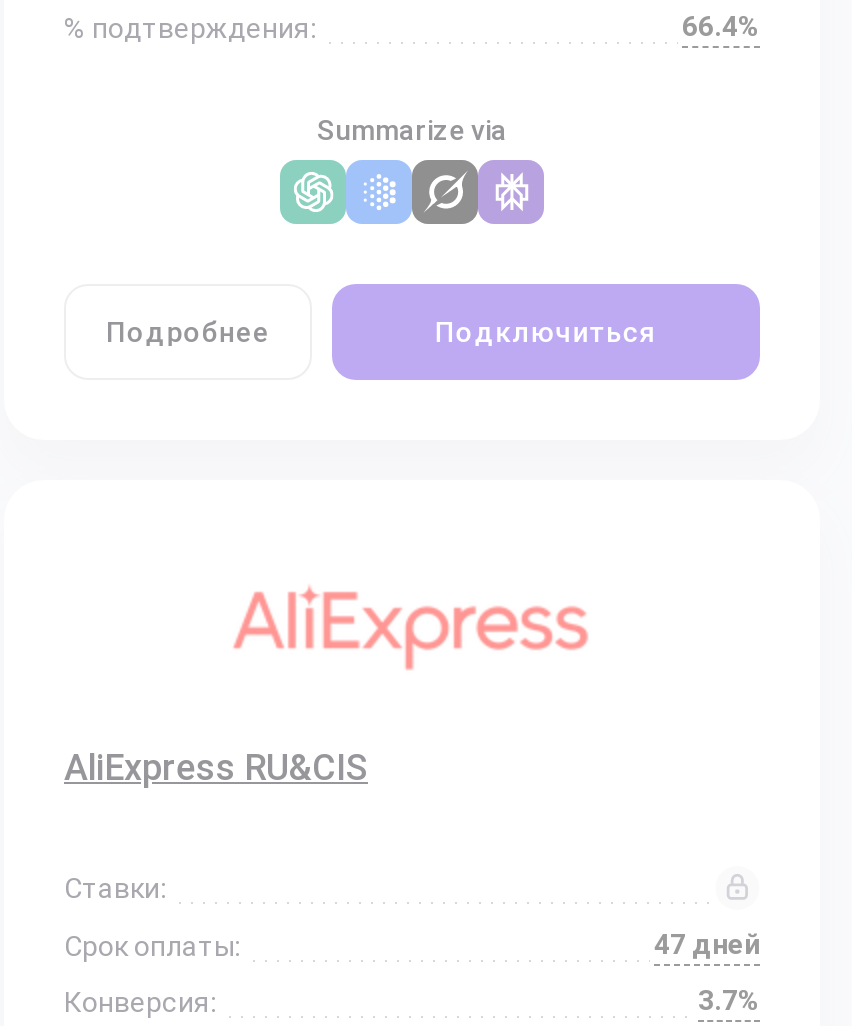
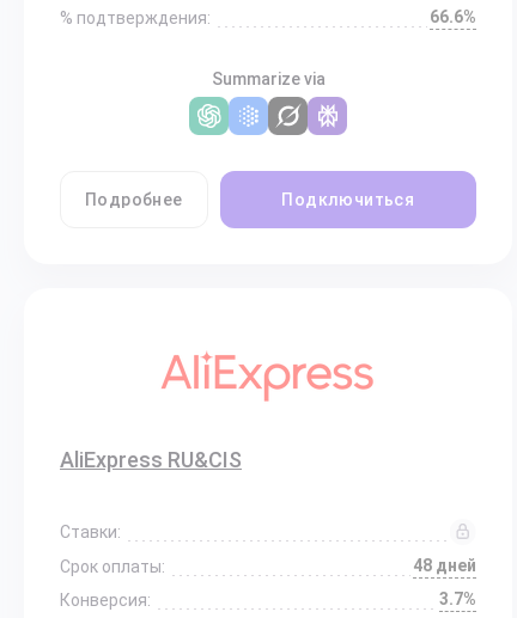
- 66.4%
+ 66.6%

- 47 дней
+ 48 дней
